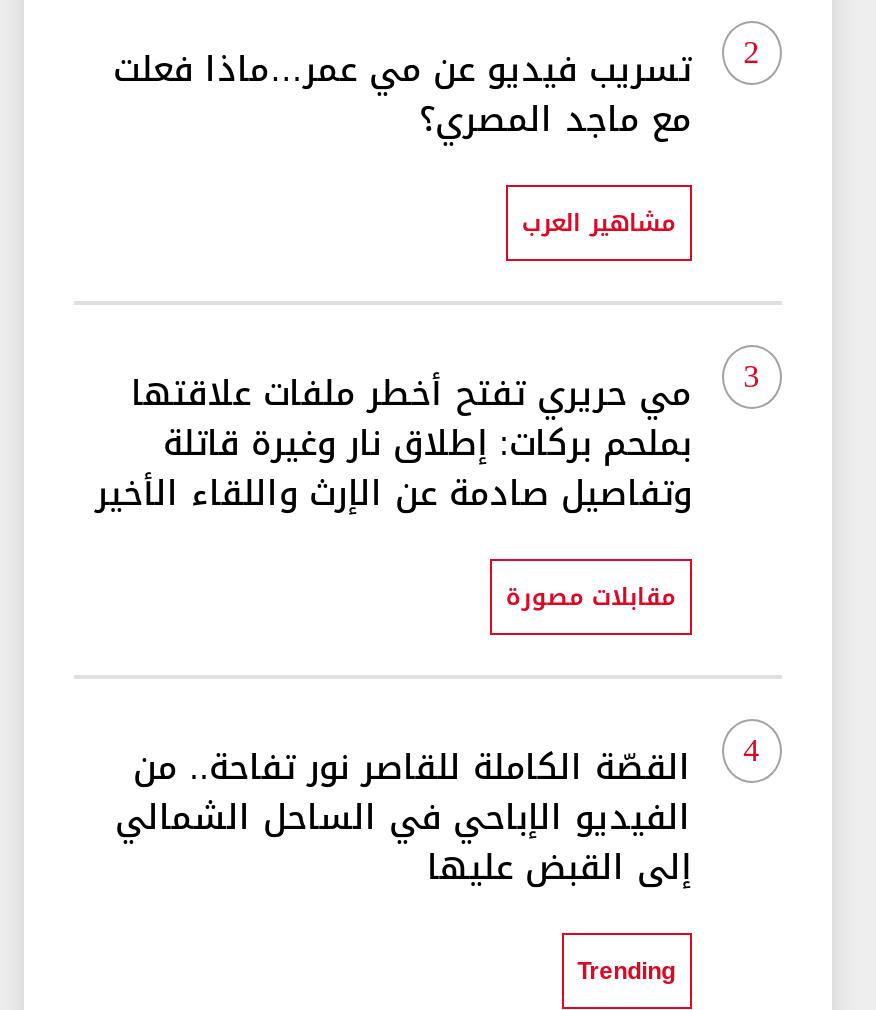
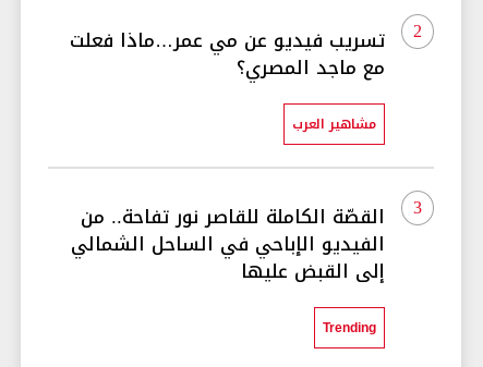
- مي حريري تفتح أخطر ملفات علاقتها
- بملحم بركات: إطلاق نار وغيرة قاتلة
- وتفاصيل صادمة عن الإرث واللقاء الأخير
- مقابلات مصورة

- 4
